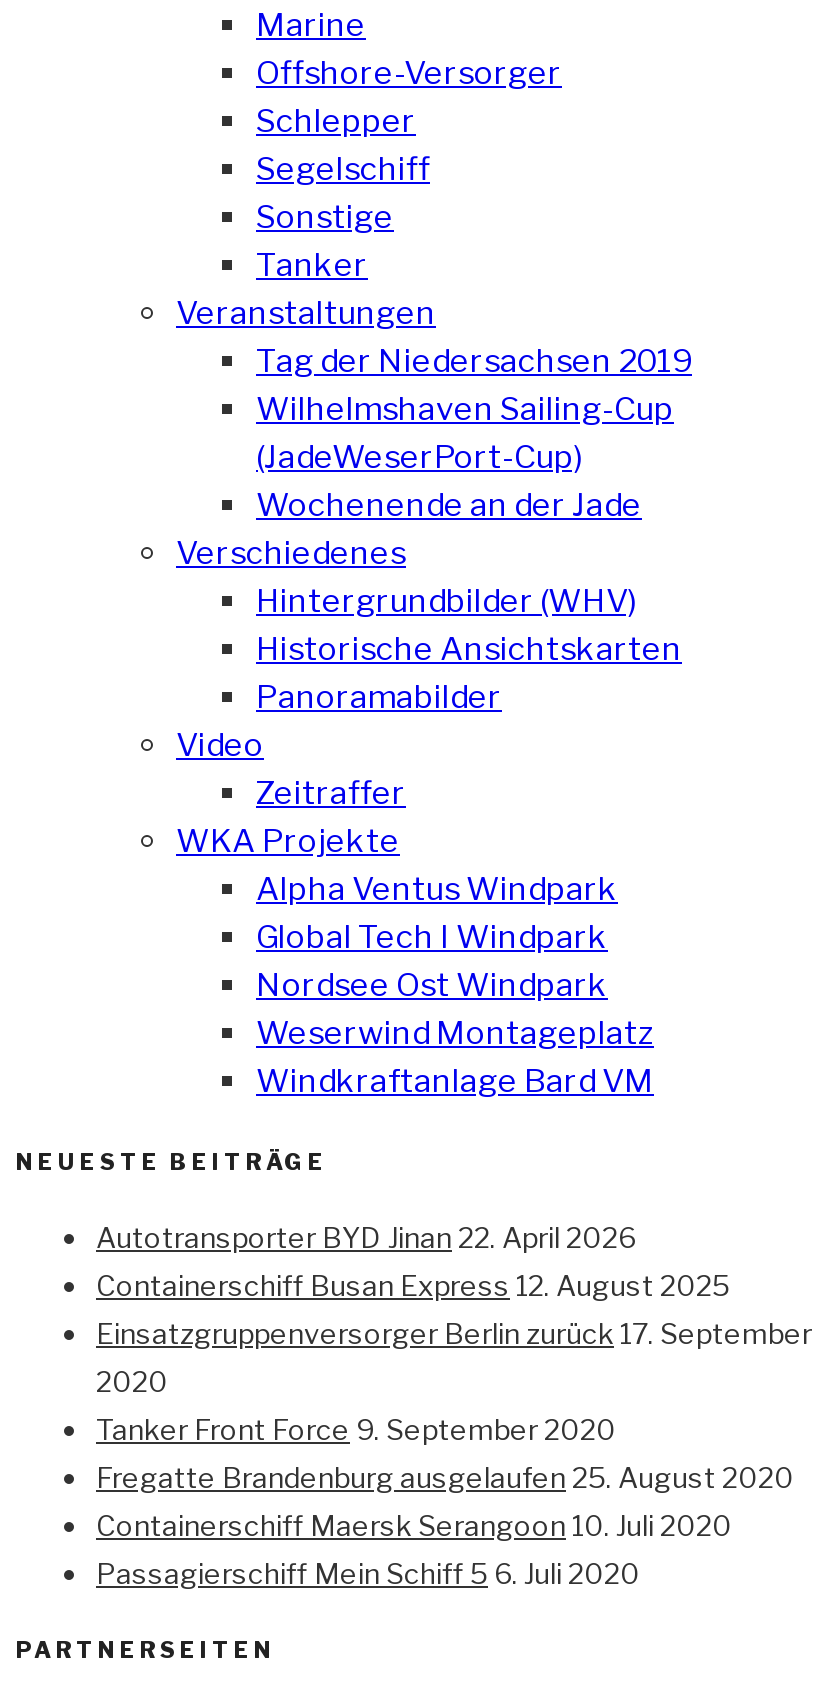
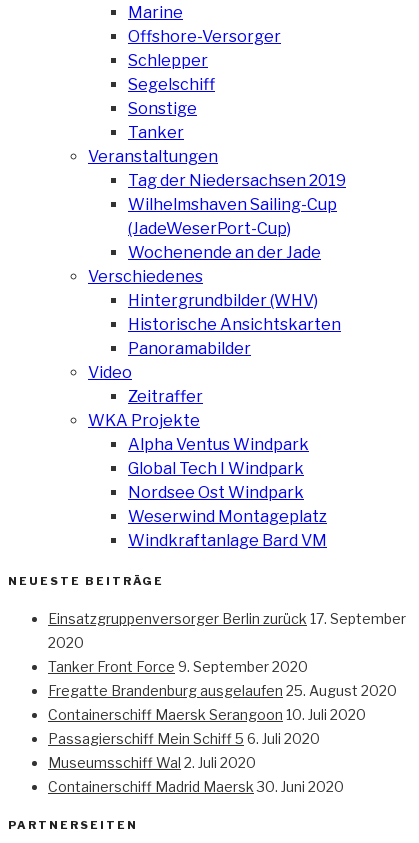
- Autotransporter BYD Jinan 22. April 2026
- Containerschiff Busan Express 12. August 2025

moved up: Einsatzgruppenversorger Berlin zurück 17. September | 2020 | Tanker Front Force 9. September 2020 | Fregatte Brandenburg ausgelaufen 25. August 2020 | Containerschiff Maersk Serangoon 10. Juli 2020 | Passagierschiff Mein Schiff 5 6. Juli 2020

+ Museumsschiff Wal 2. Juli 2020
+ Containerschiff Madrid Maersk 30. Juni 2020
